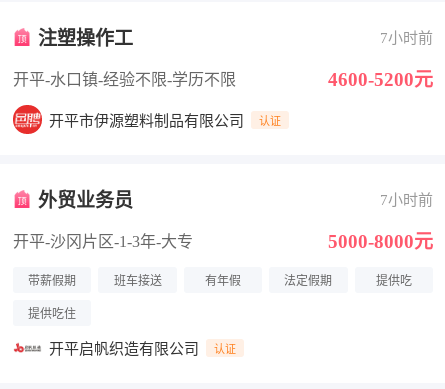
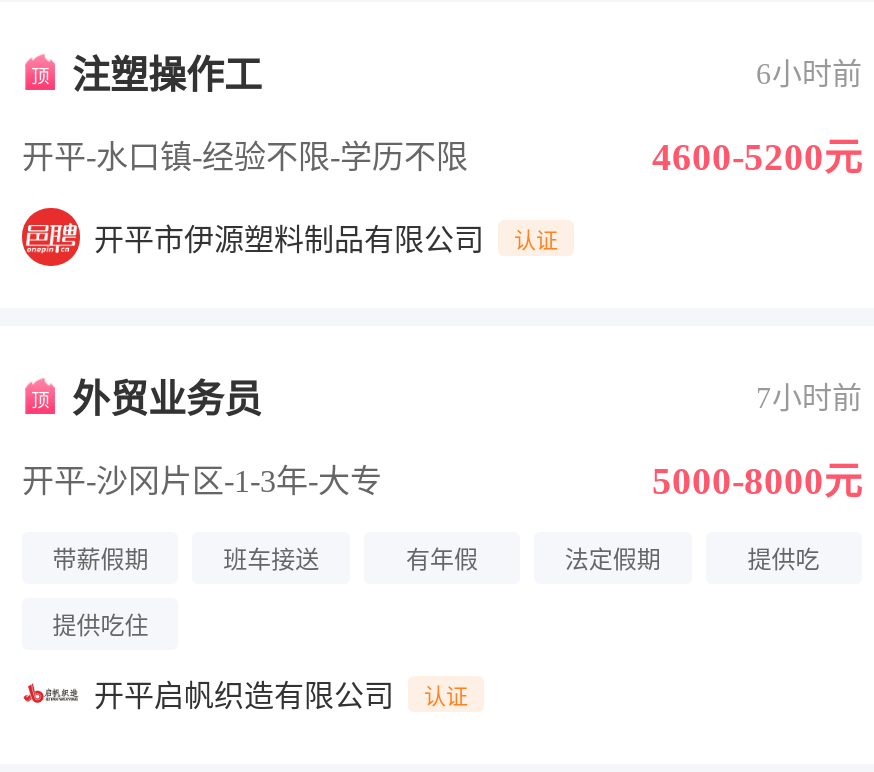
- 7小时前
+ 6小时前
